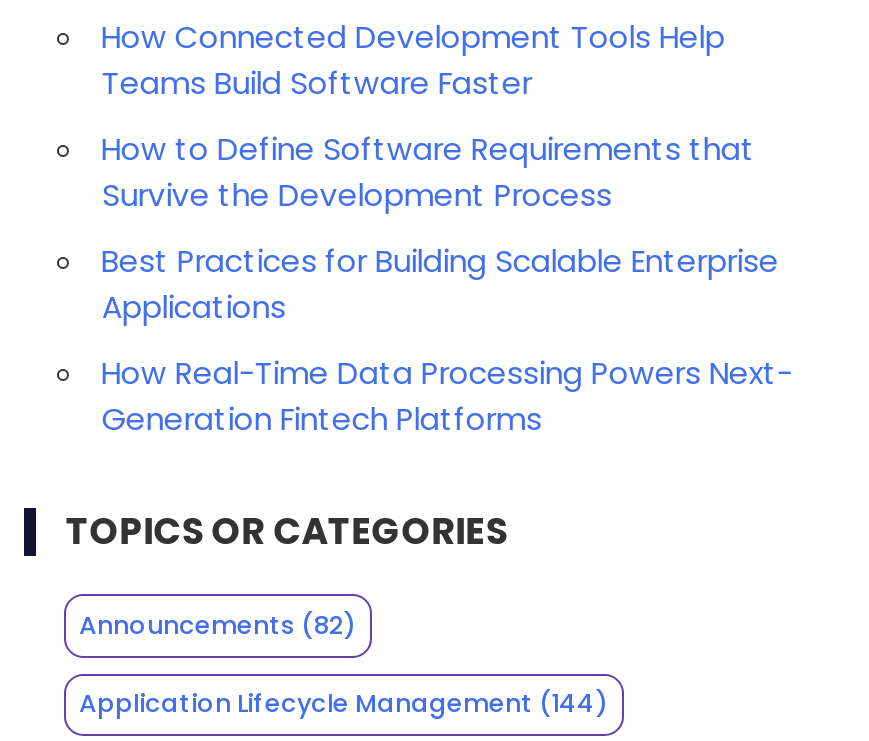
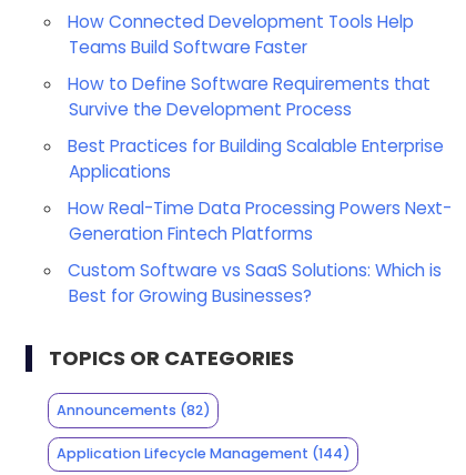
+ Custom Software vs SaaS Solutions: Which is
+ Best for Growing Businesses?
